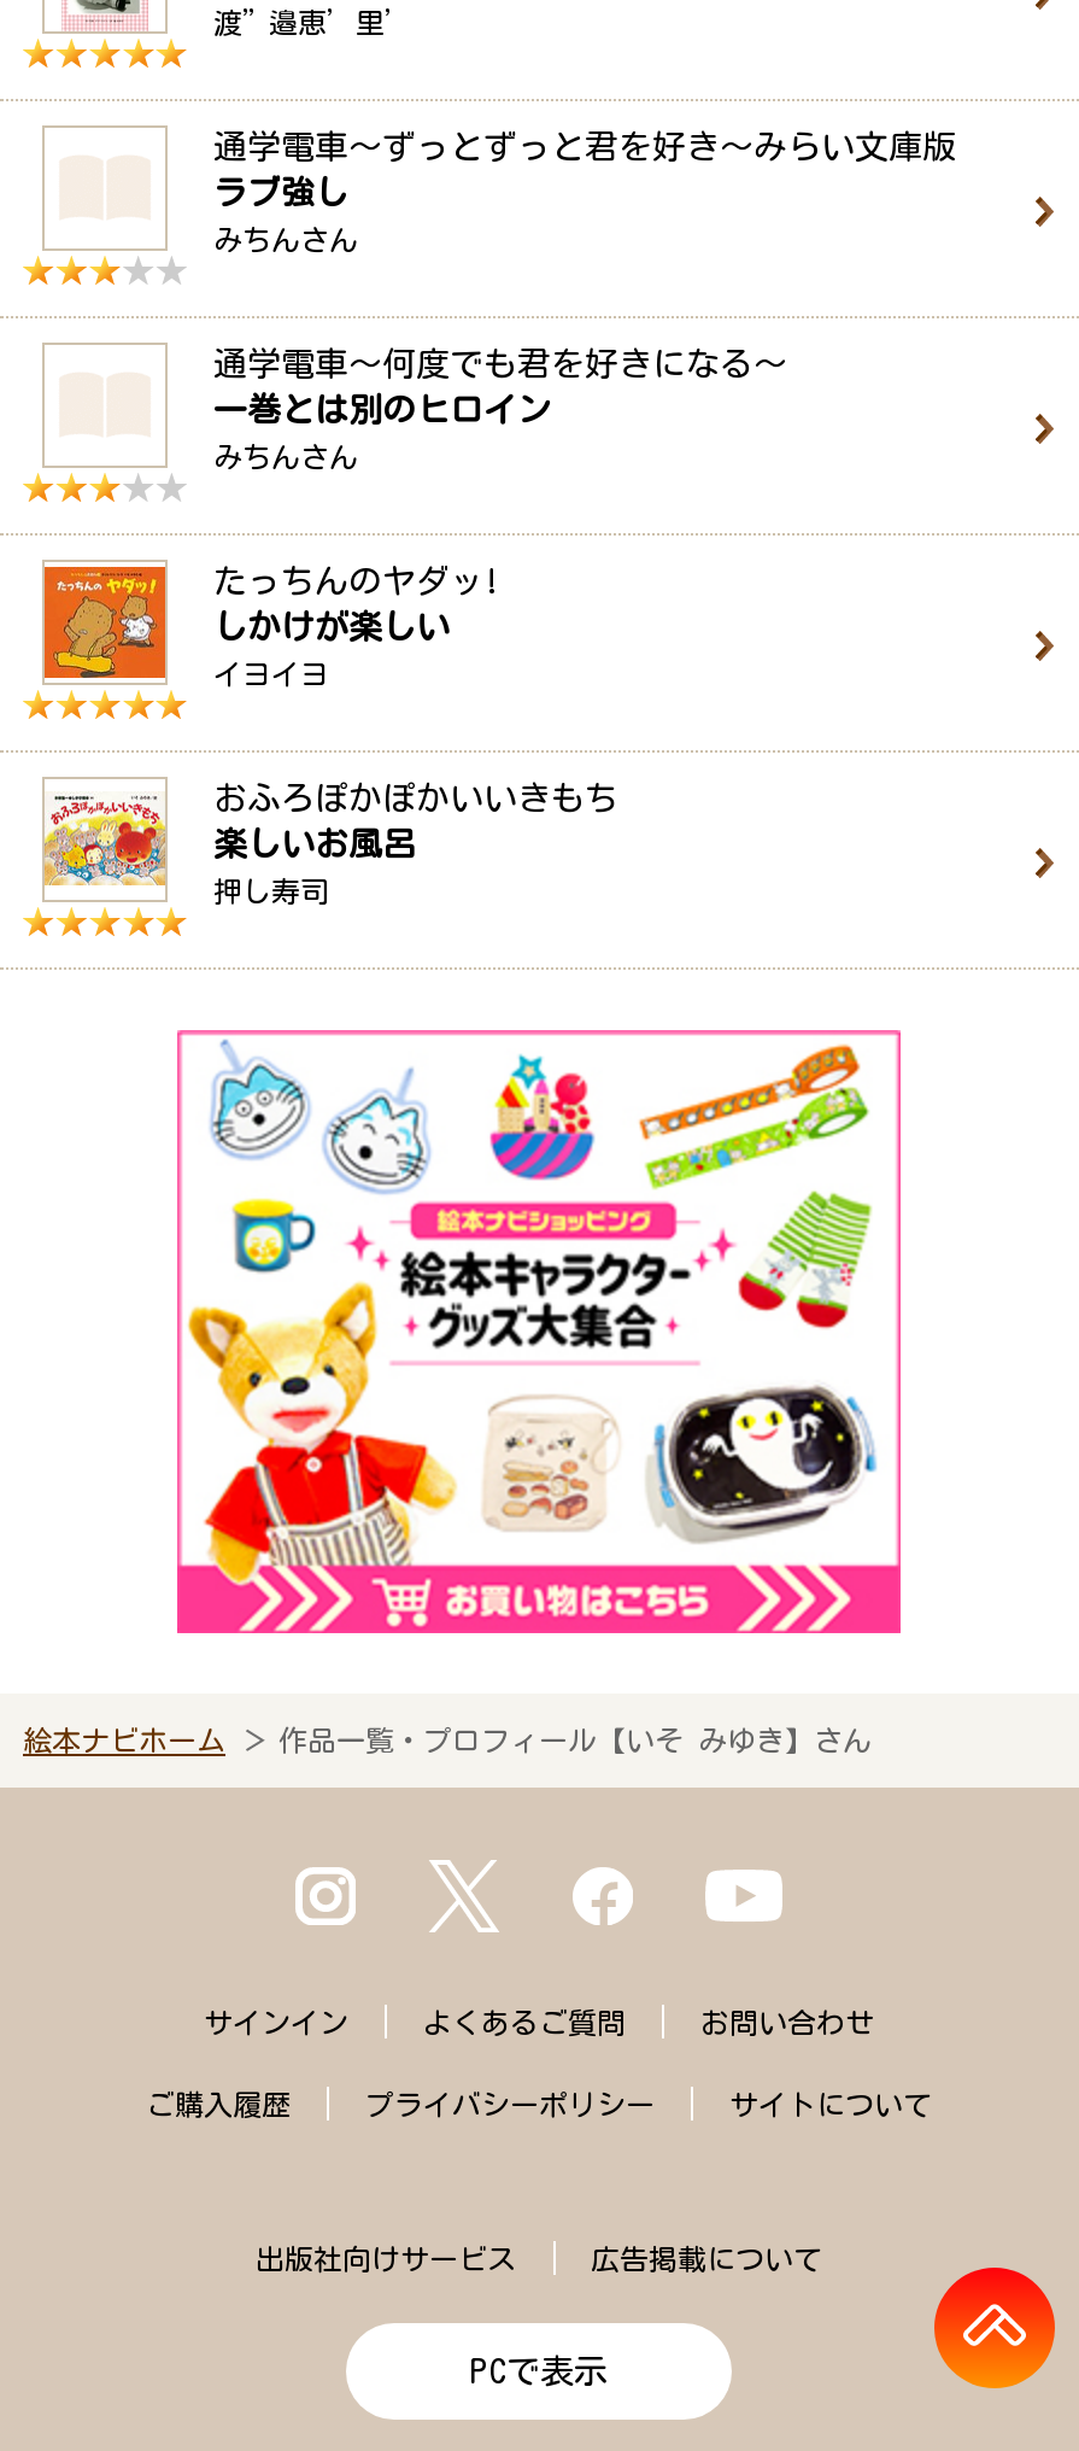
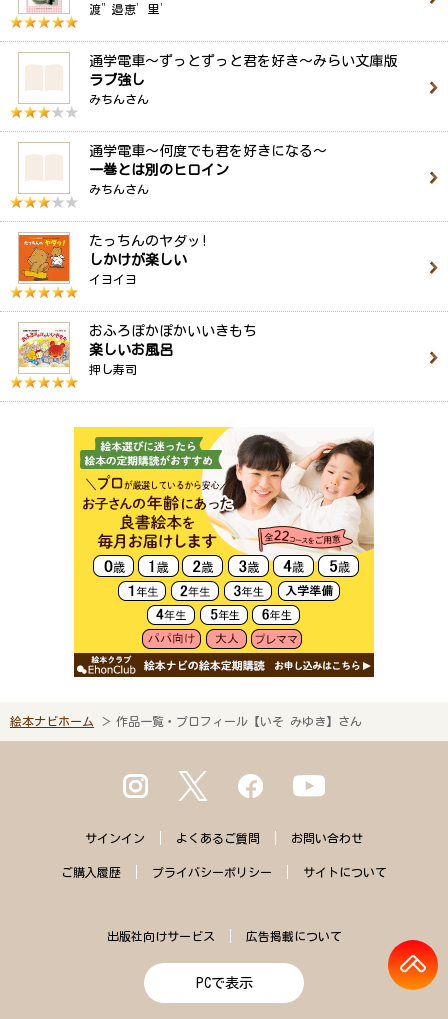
- [image]
+ [image]
